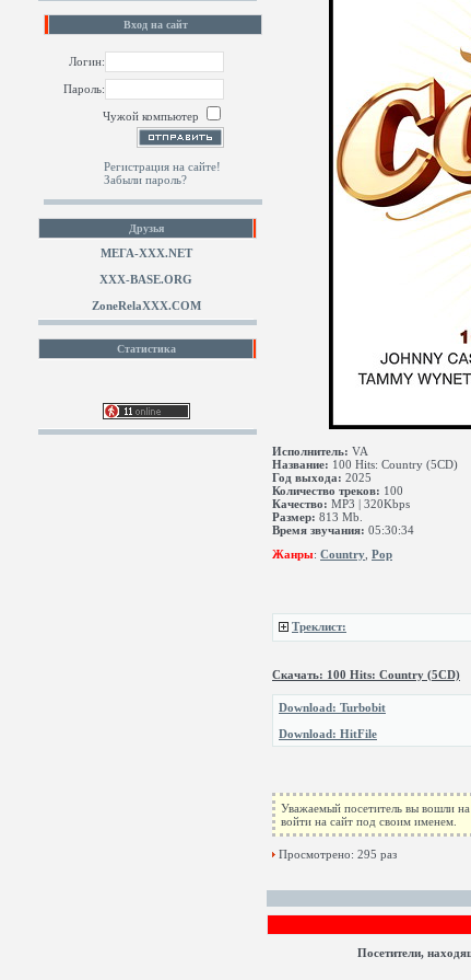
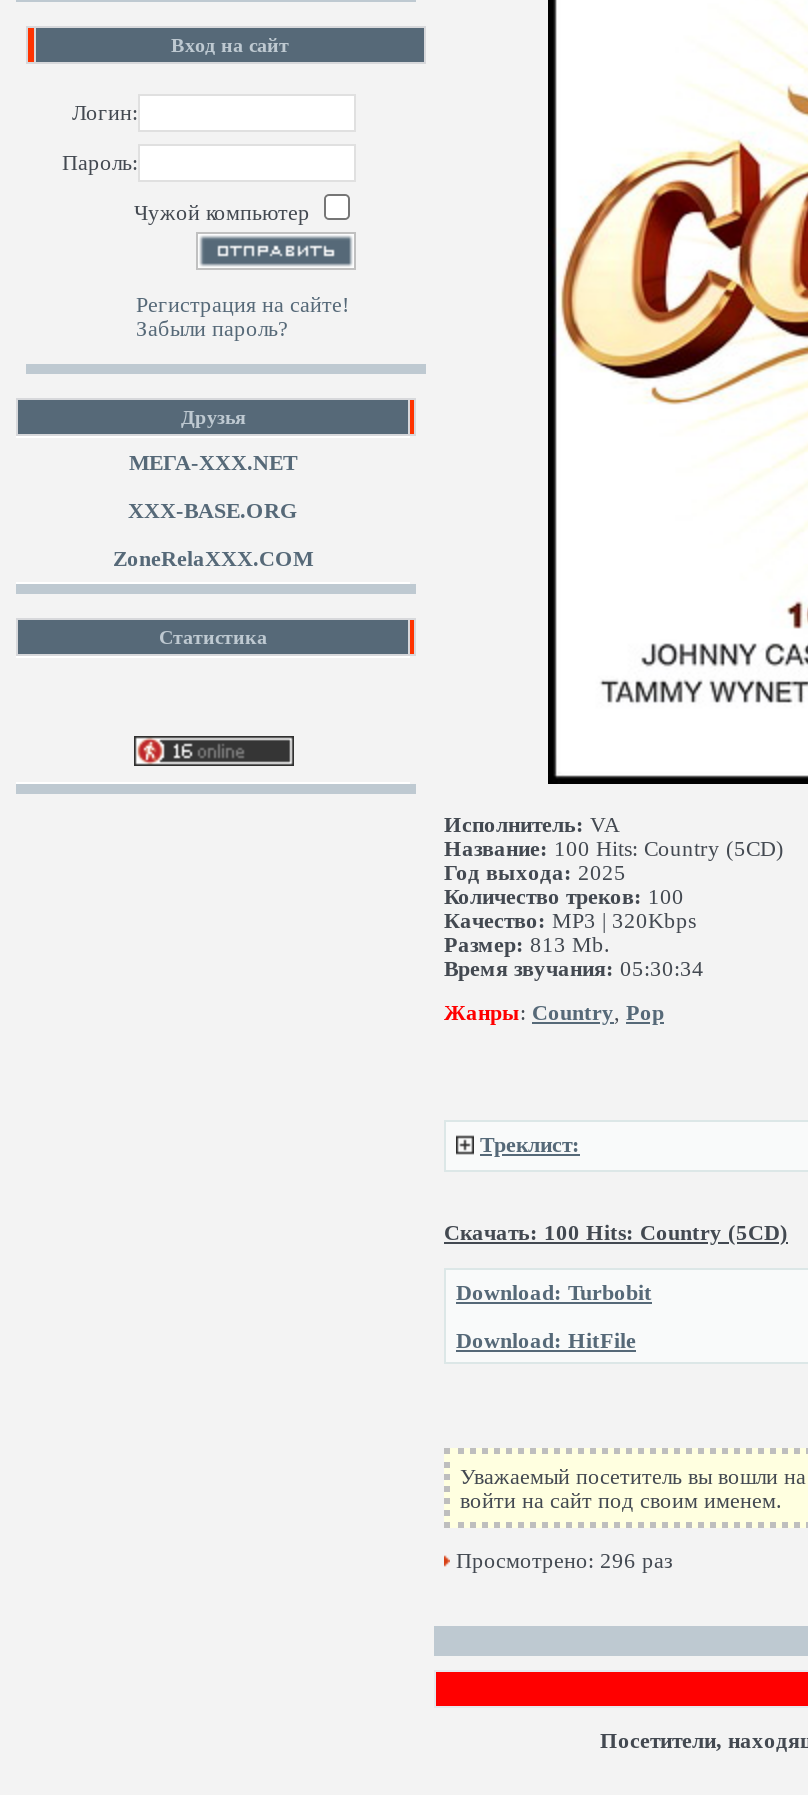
- Просмотрено: 295 раз
+ Просмотрено: 296 раз
